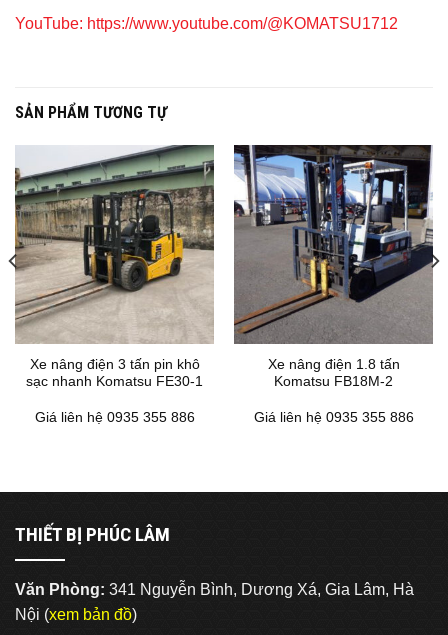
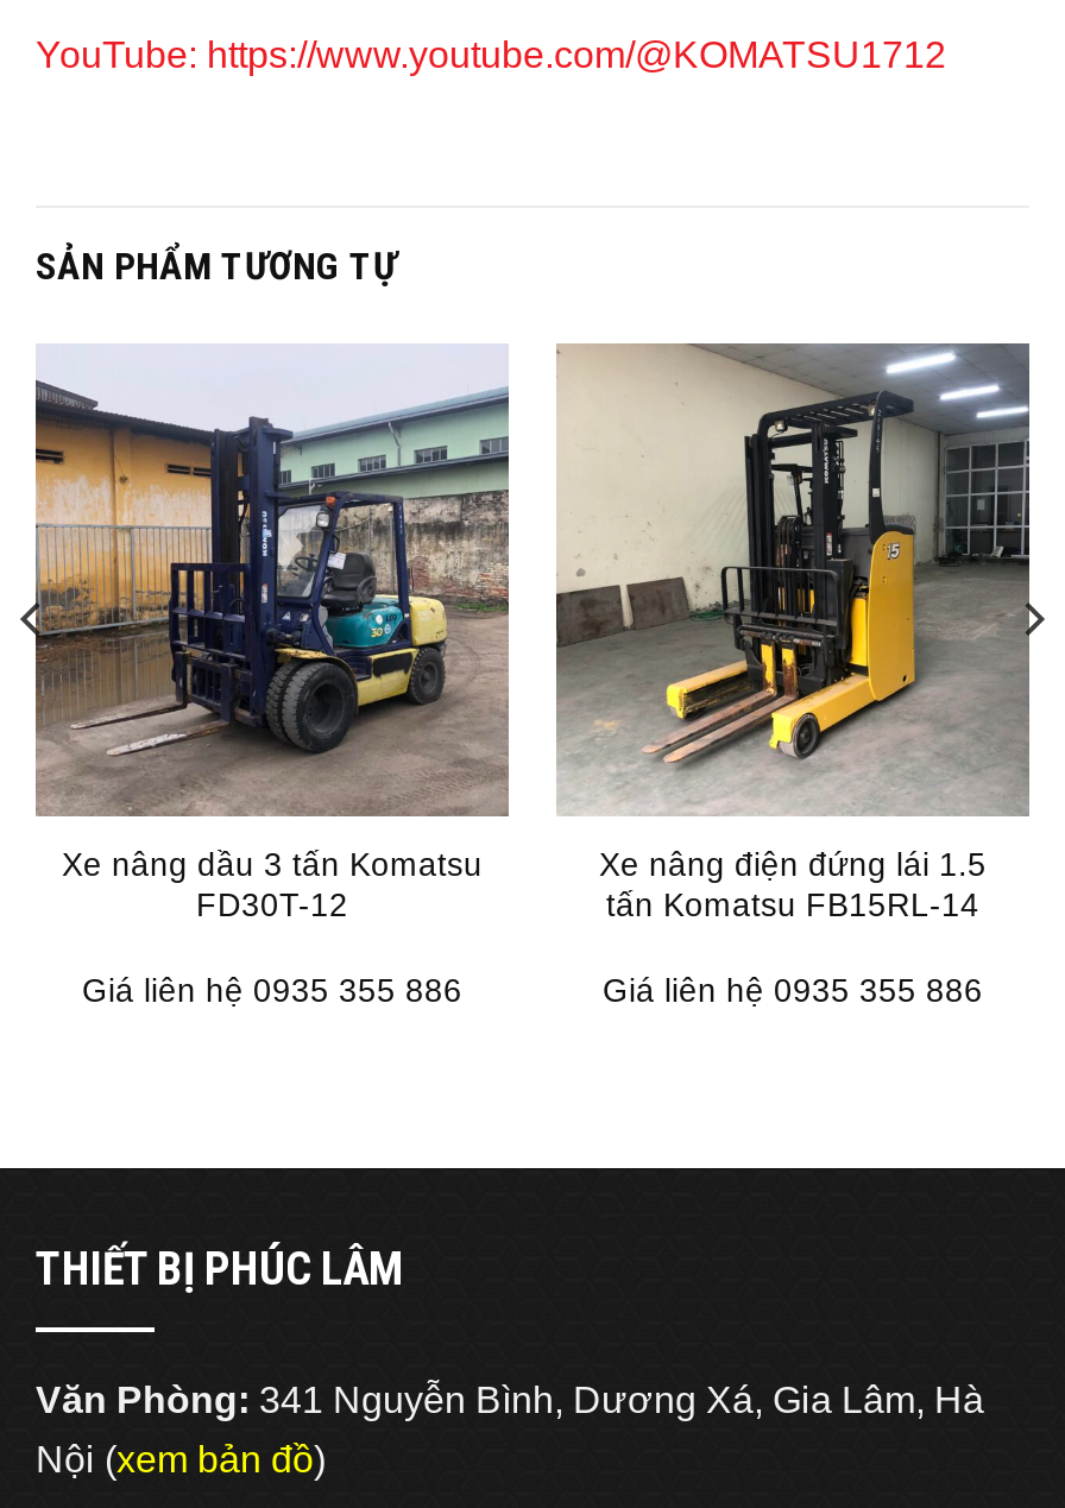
- [image]
- Xe nâng điện 3 tấn pin khô
- sạc nhanh Komatsu FE30-1
+ [image]
+ Xe nâng dầu 3 tấn Komatsu
+ FD30T-12

- [image]
- Xe nâng điện 1.8 tấn
- Komatsu FB18M-2
+ [image]
+ Xe nâng điện đứng lái 1.5
+ tấn Komatsu FB15RL-14
